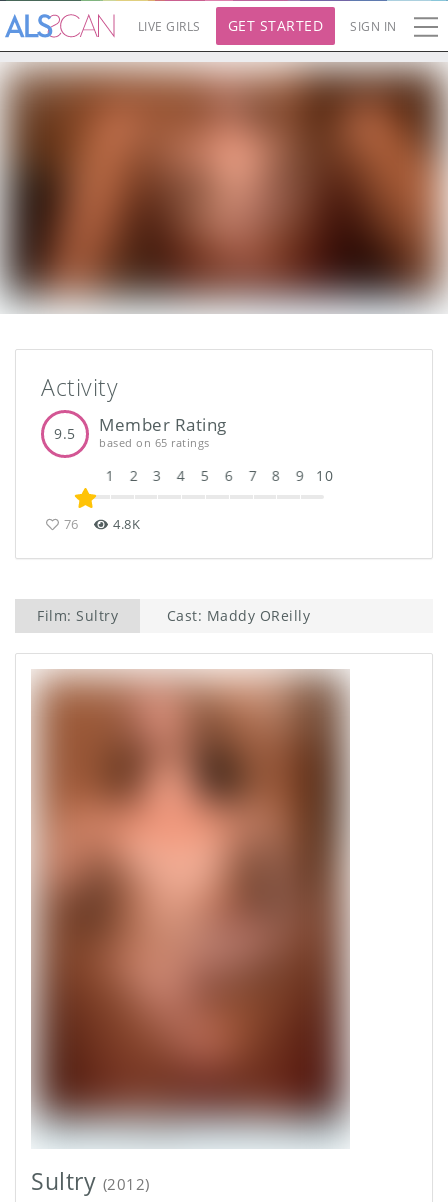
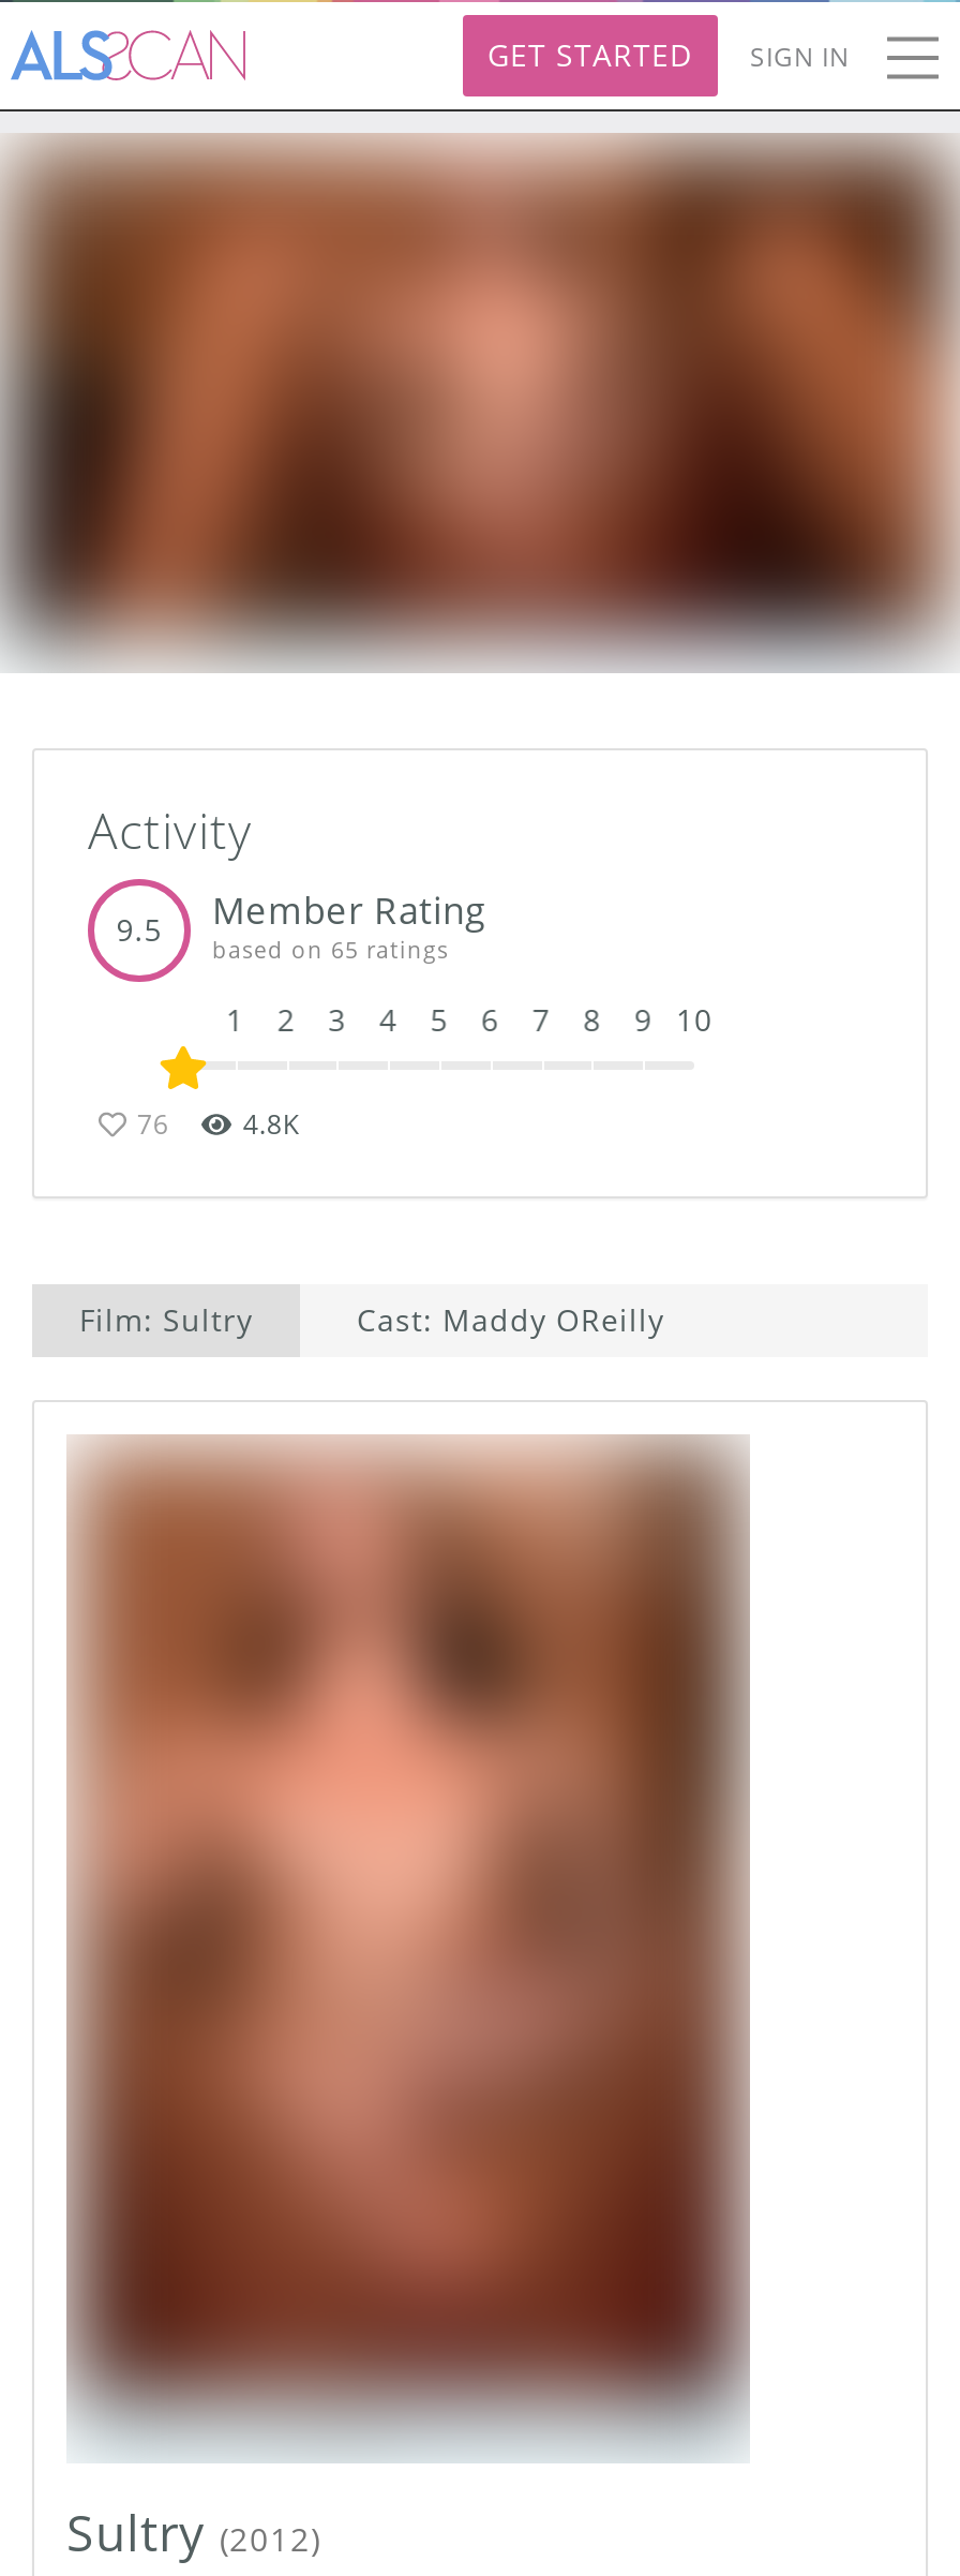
- LIVE GIRLS
